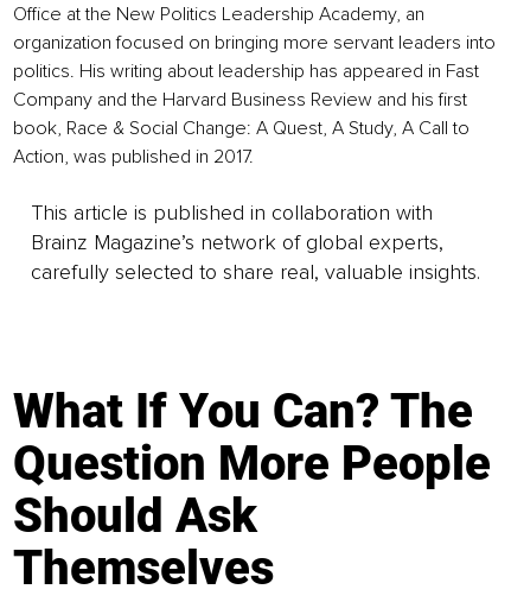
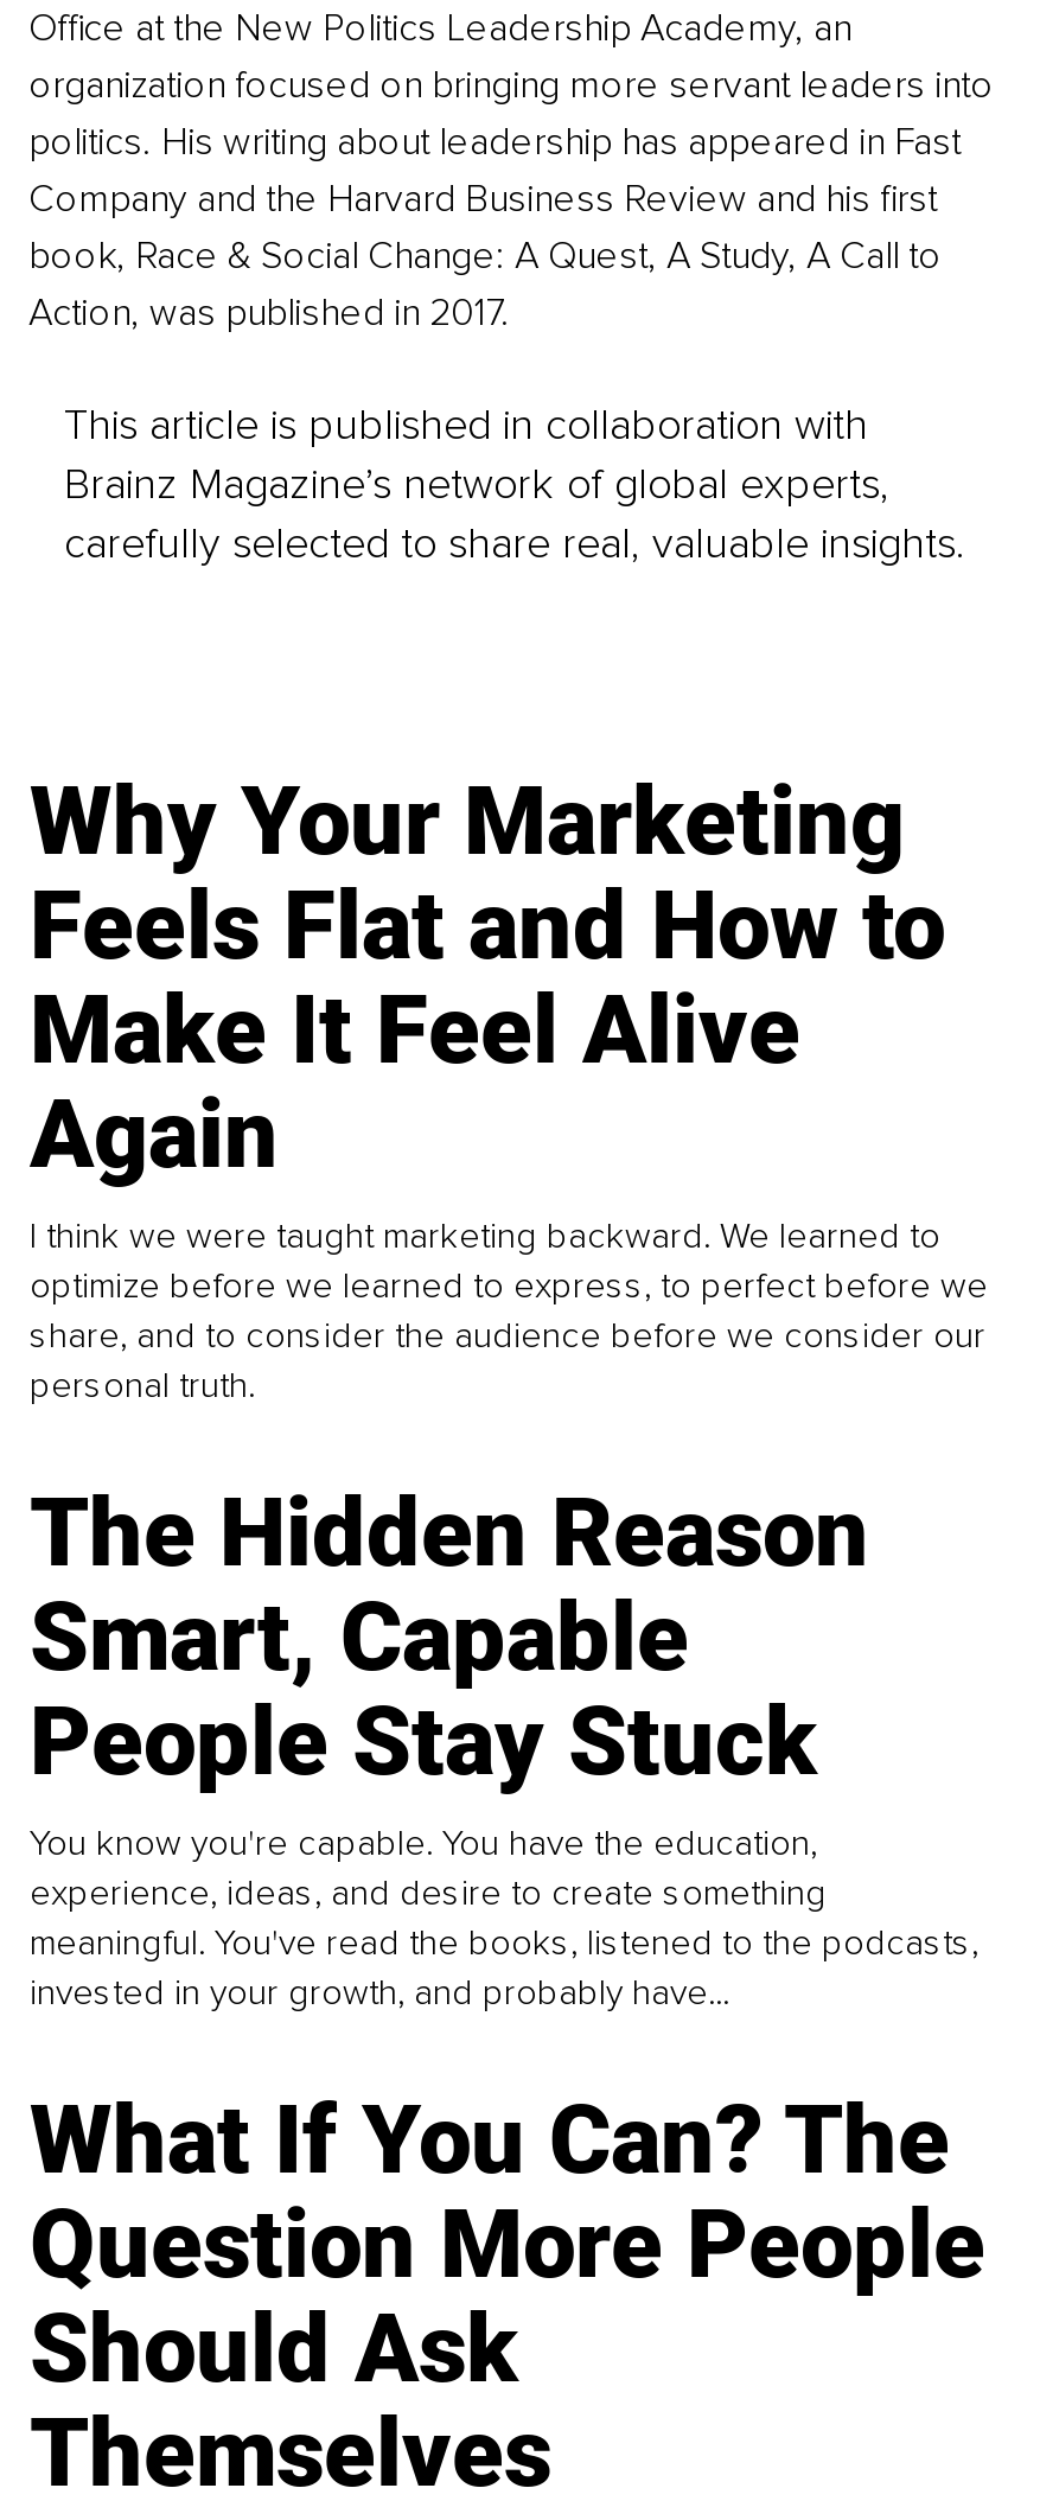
+ Why Your Marketing
+ Feels Flat and How to
+ Make It Feel Alive
+ Again
+ I think we were taught marketing backward. We learned to
+ optimize before we learned to express, to perfect before we
+ share, and to consider the audience before we consider our
+ personal truth.
+ The Hidden Reason
+ Smart, Capable
+ People Stay Stuck
+ You know you're capable. You have the education,
+ experience, ideas, and desire to create something
+ meaningful. You've read the books, listened to the podcasts,
+ invested in your growth, and probably have...
